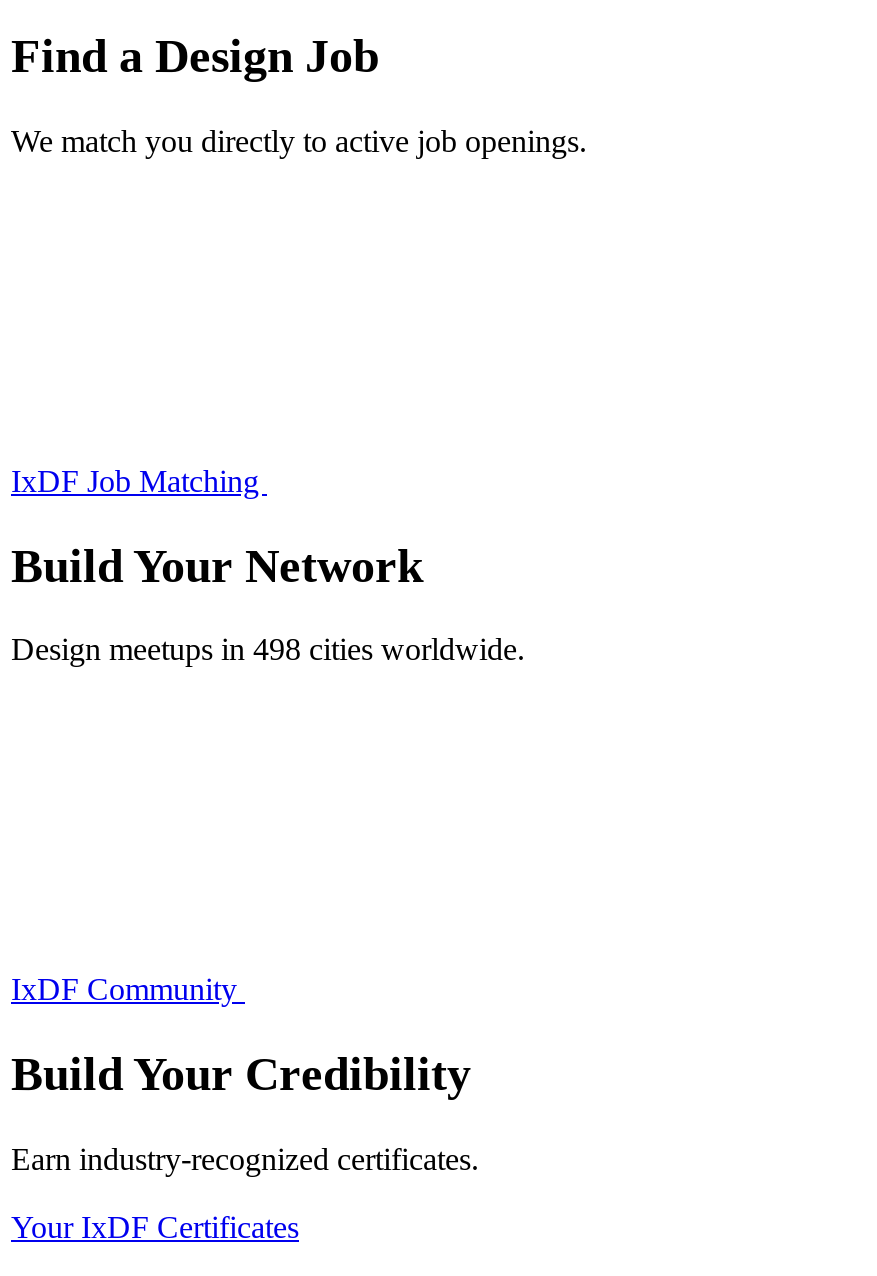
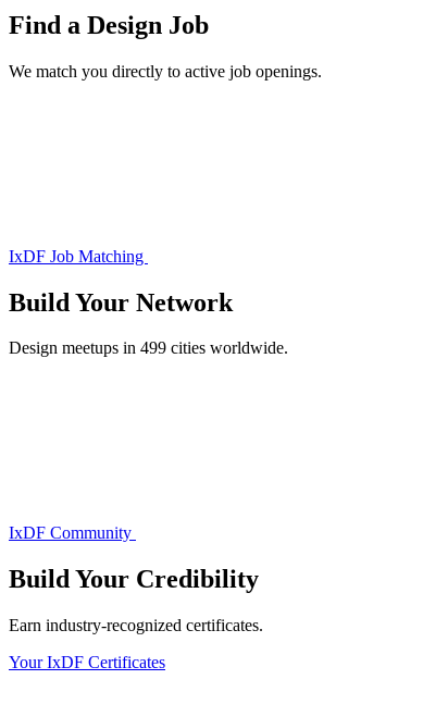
- Design meetups in 498 cities worldwide.
+ Design meetups in 499 cities worldwide.
